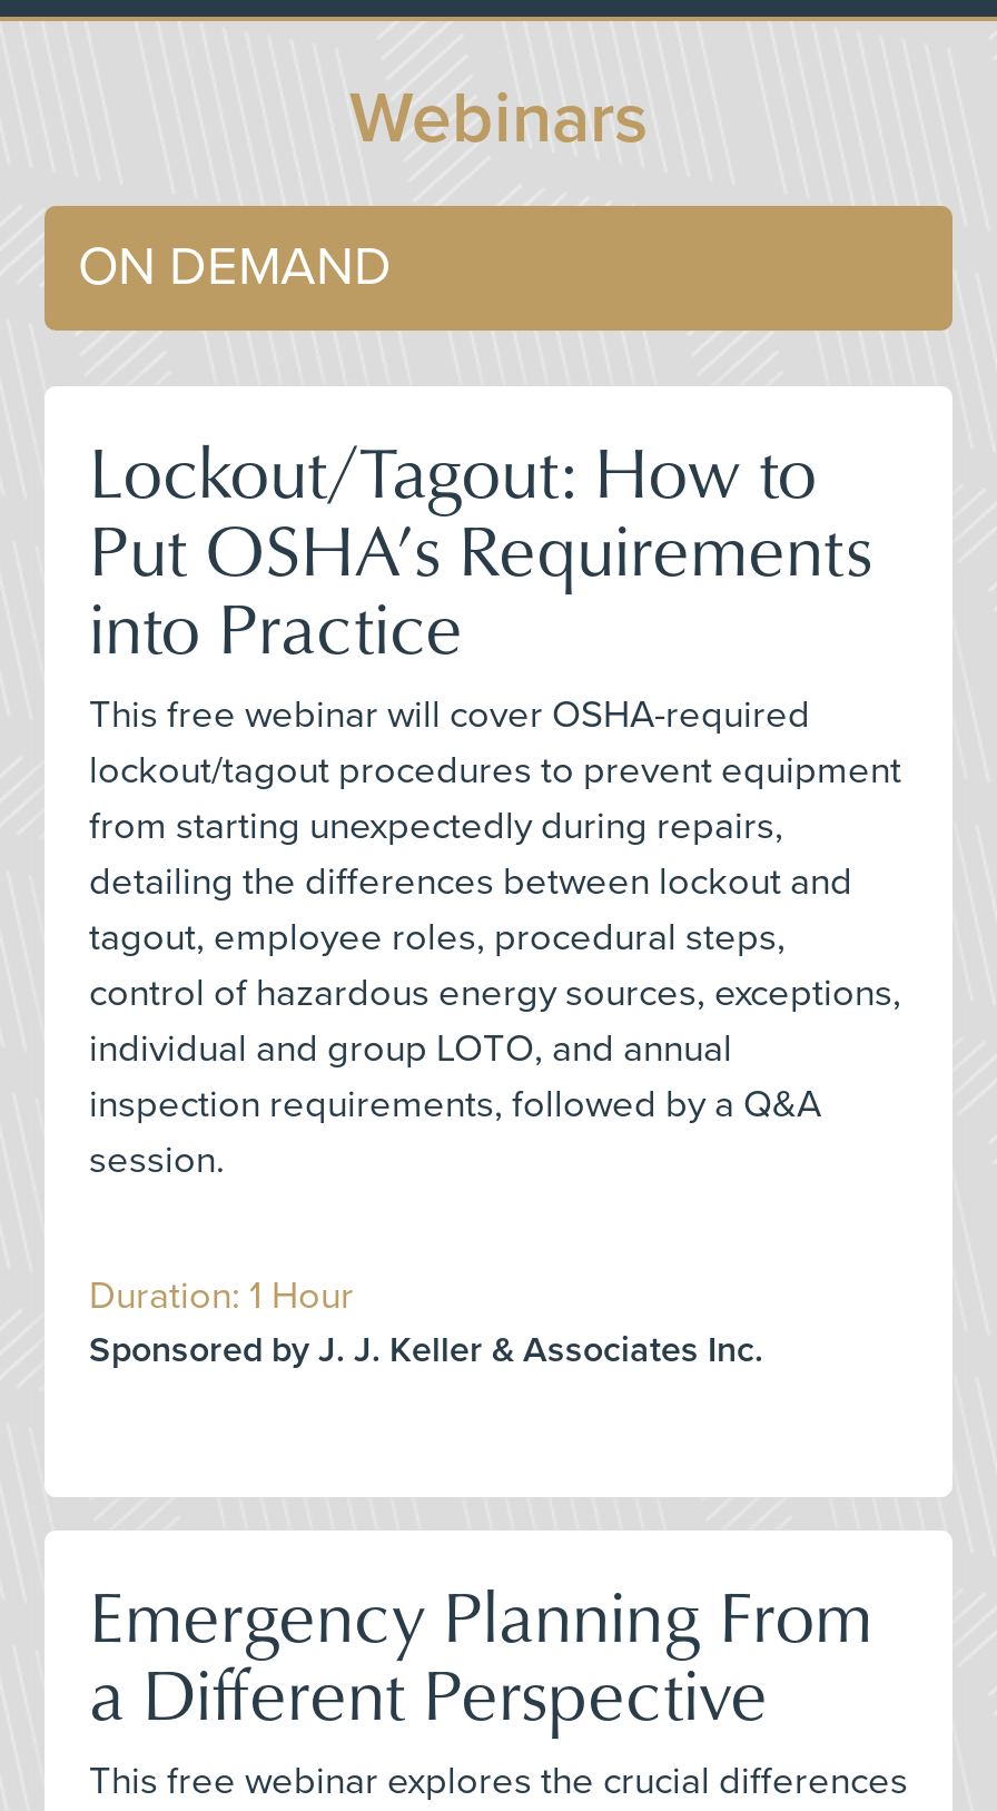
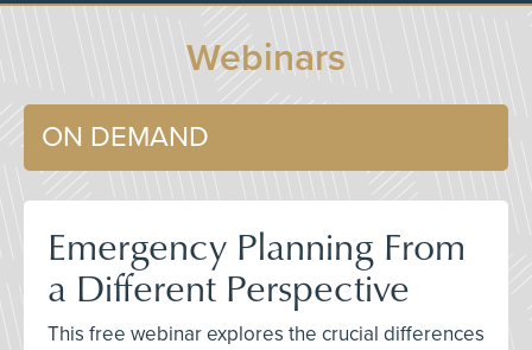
- Lockout/Tagout: How to
- Put OSHA’s Requirements
- into Practice
- This free webinar will cover OSHA-required
- lockout/tagout procedures to prevent equipment
- from starting unexpectedly during repairs,
- detailing the differences between lockout and
- tagout, employee roles, procedural steps,
- control of hazardous energy sources, exceptions,
- individual and group LOTO, and annual
- inspection requirements, followed by a Q&A
- session.
- Duration: 1 Hour
- Sponsored by J. J. Keller & Associates Inc.
